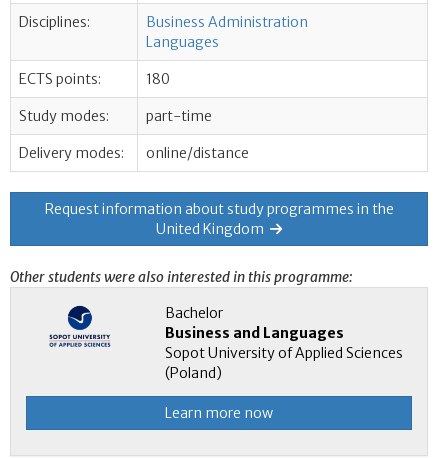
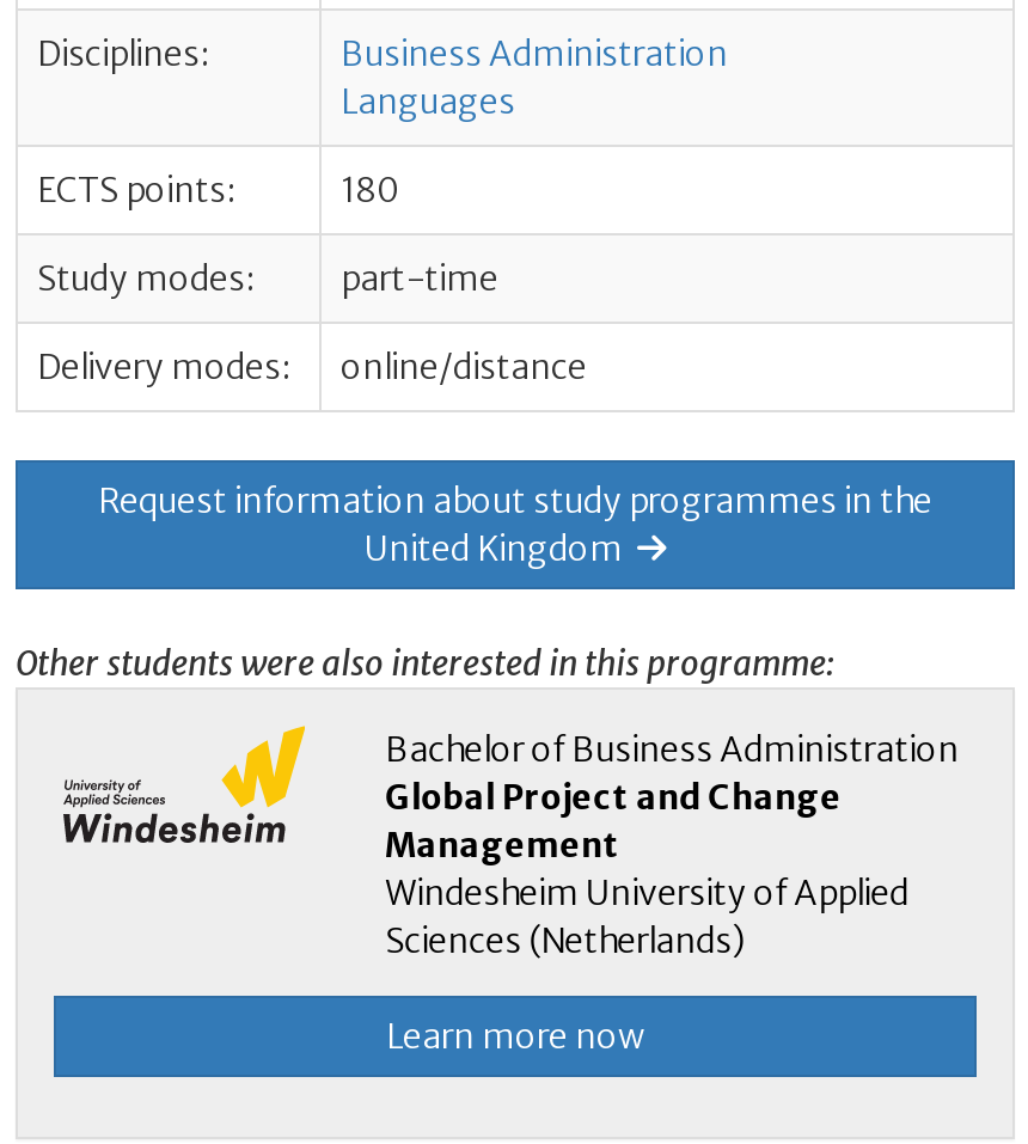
- [image]
- Bachelor
- Business and Languages
- Sopot University of Applied Sciences
- (Poland)
+ [image]
+ Bachelor of Business Administration
+ Global Project and Change
+ Management
+ Windesheim University of Applied
+ Sciences (Netherlands)
